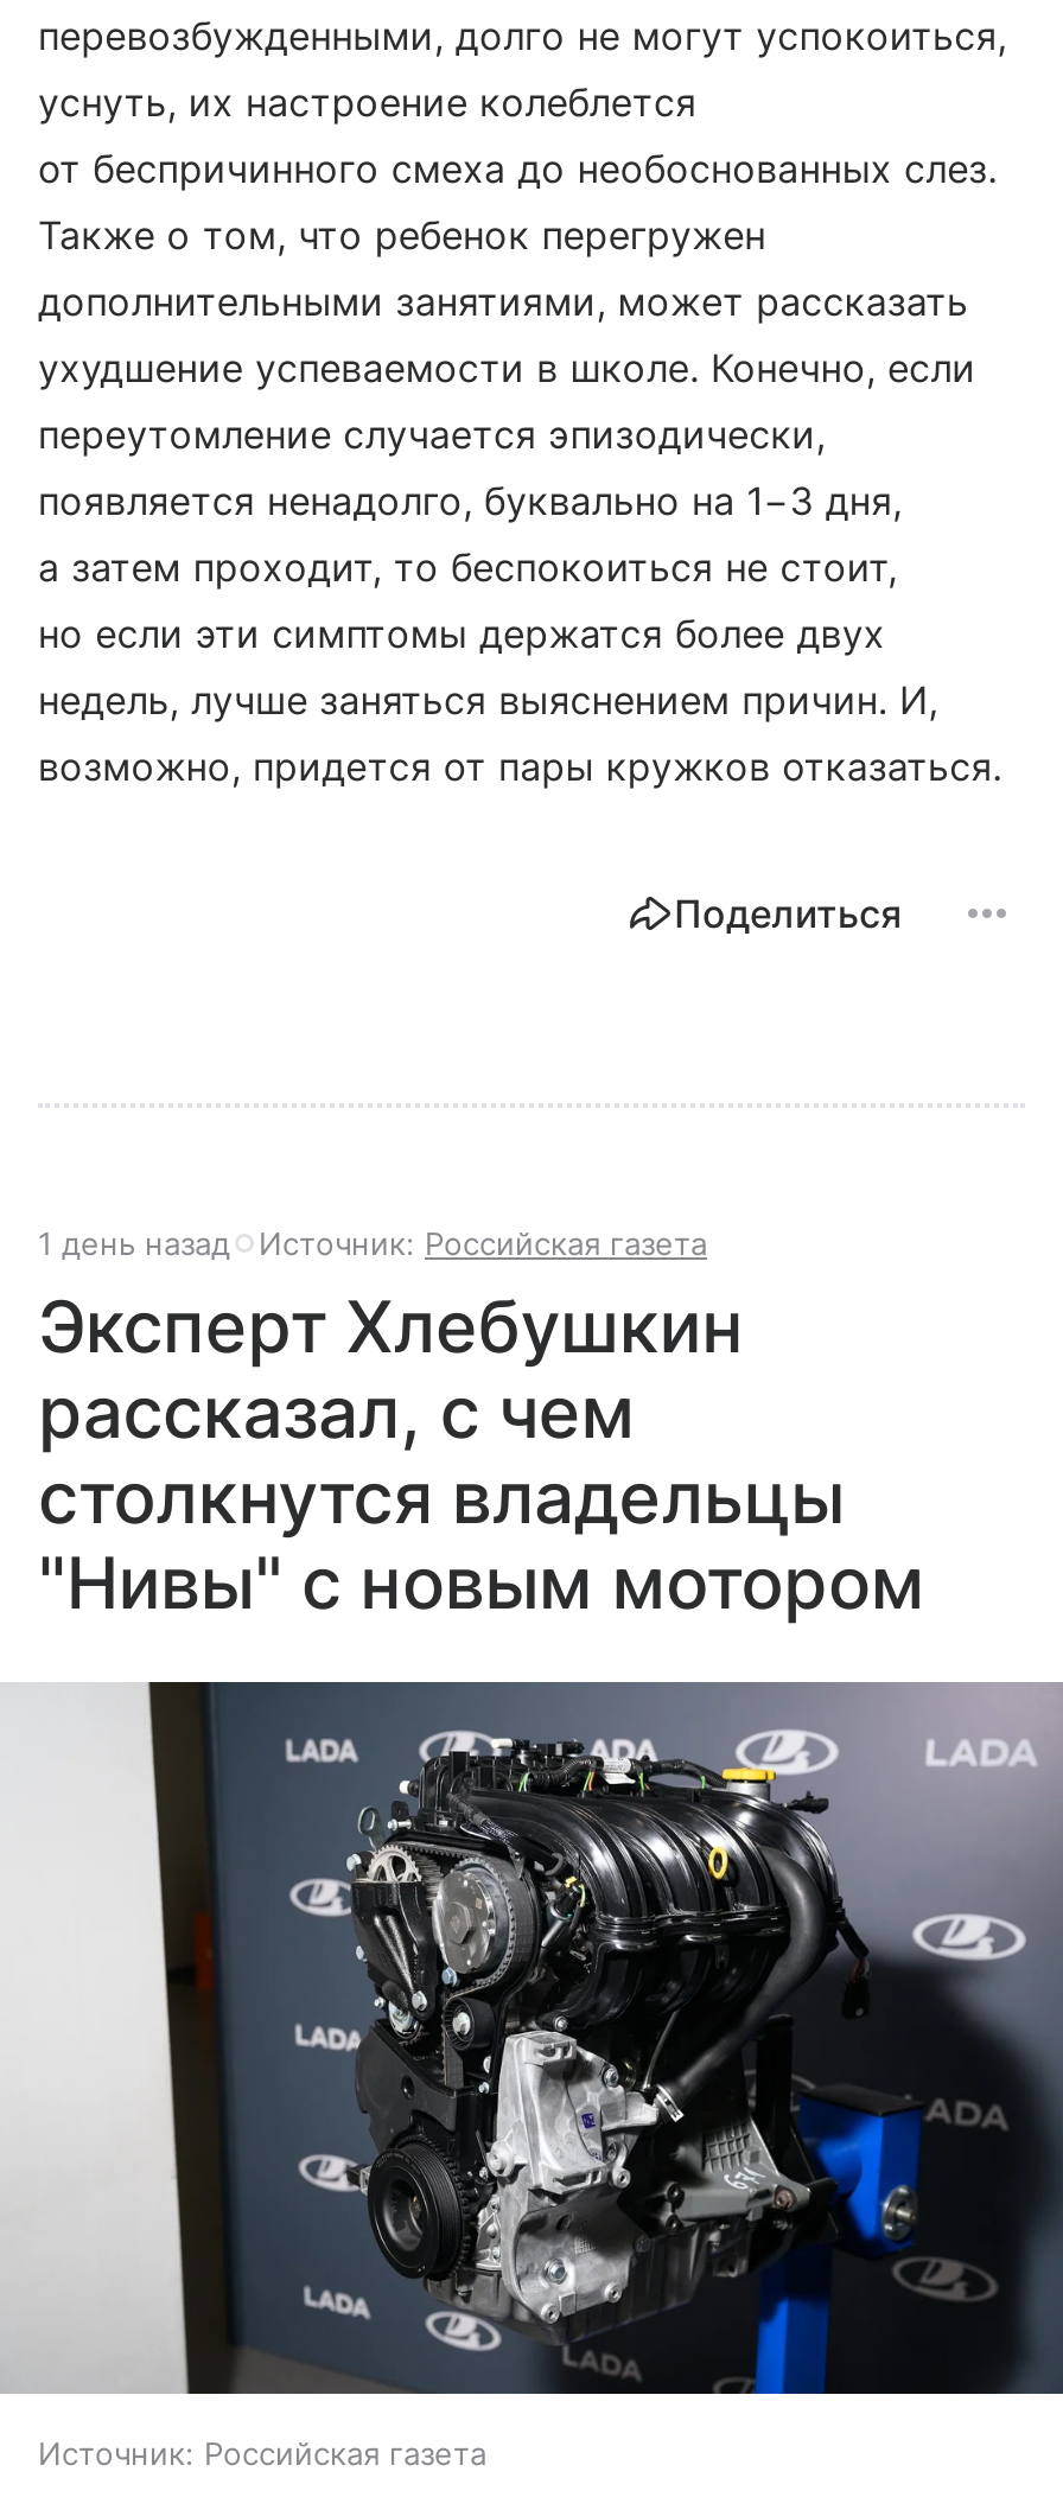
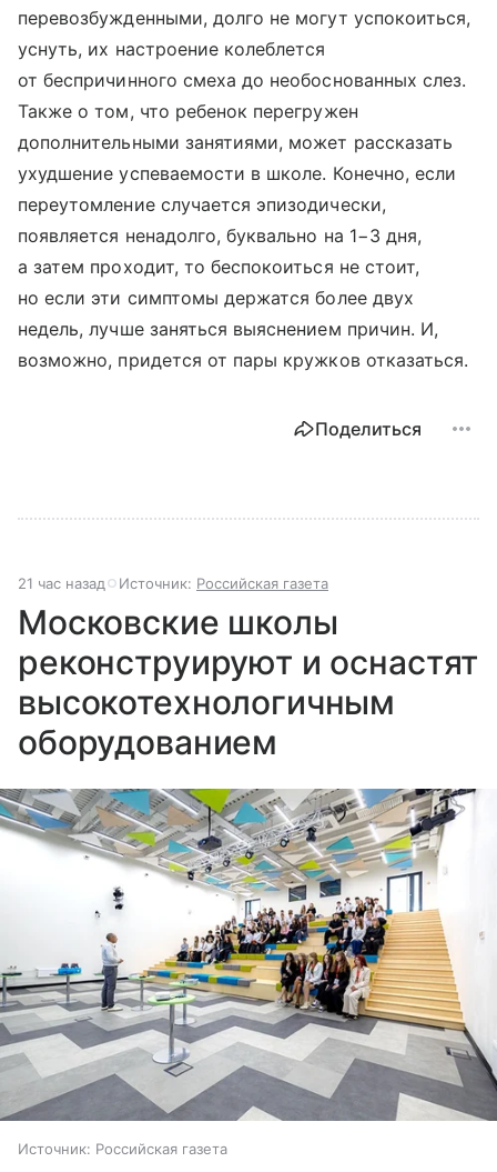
- 1 день назад Источник: Российская газета
+ 21 час назад Источник: Российская газета

- Эксперт Хлебушкин
- рассказал, с чем
- столкнутся владельцы
- "Нивы" с новым мотором
+ Московские школы
+ реконструируют и оснастят
+ высокотехнологичным
+ оборудованием

- [image]
+ [image]
